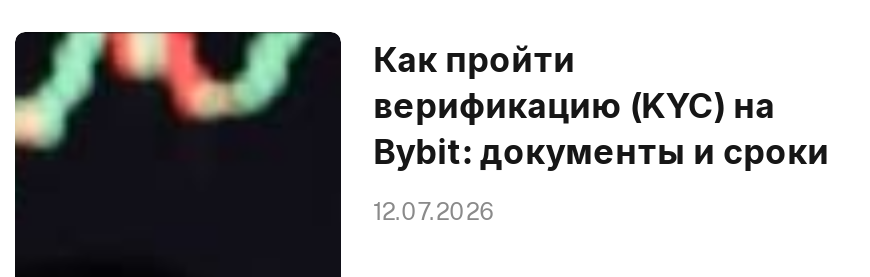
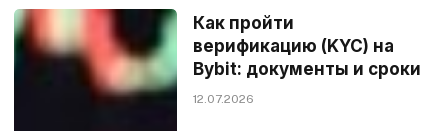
- [image]
+ [image]
